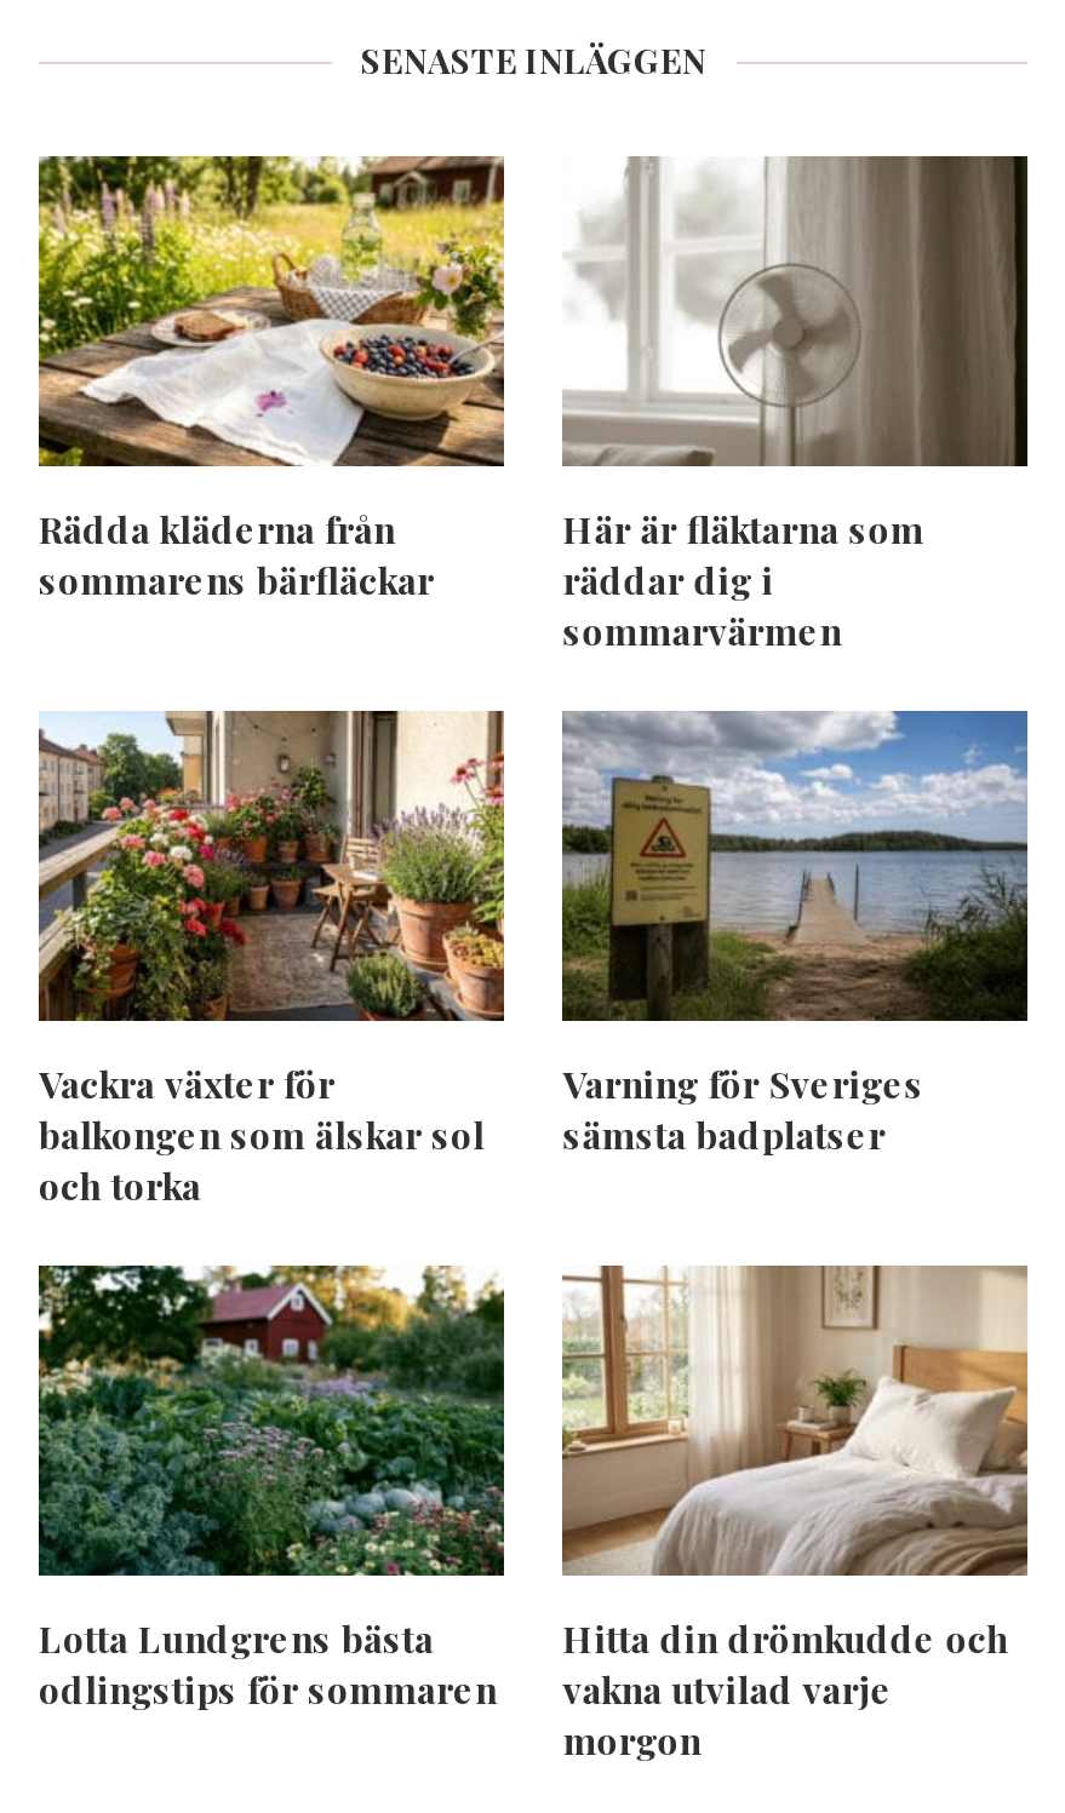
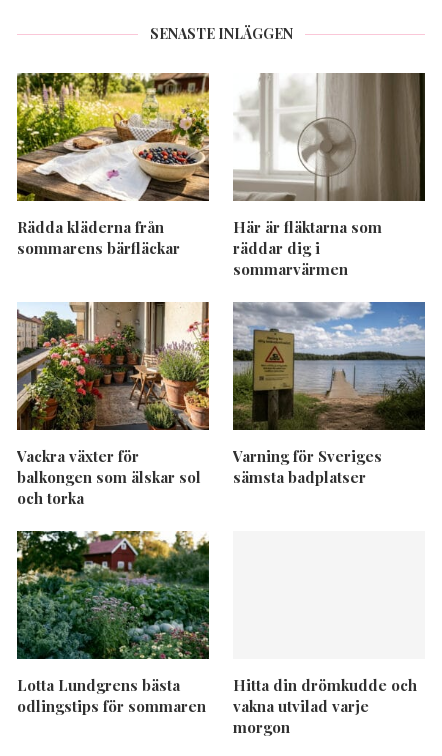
- [image]
